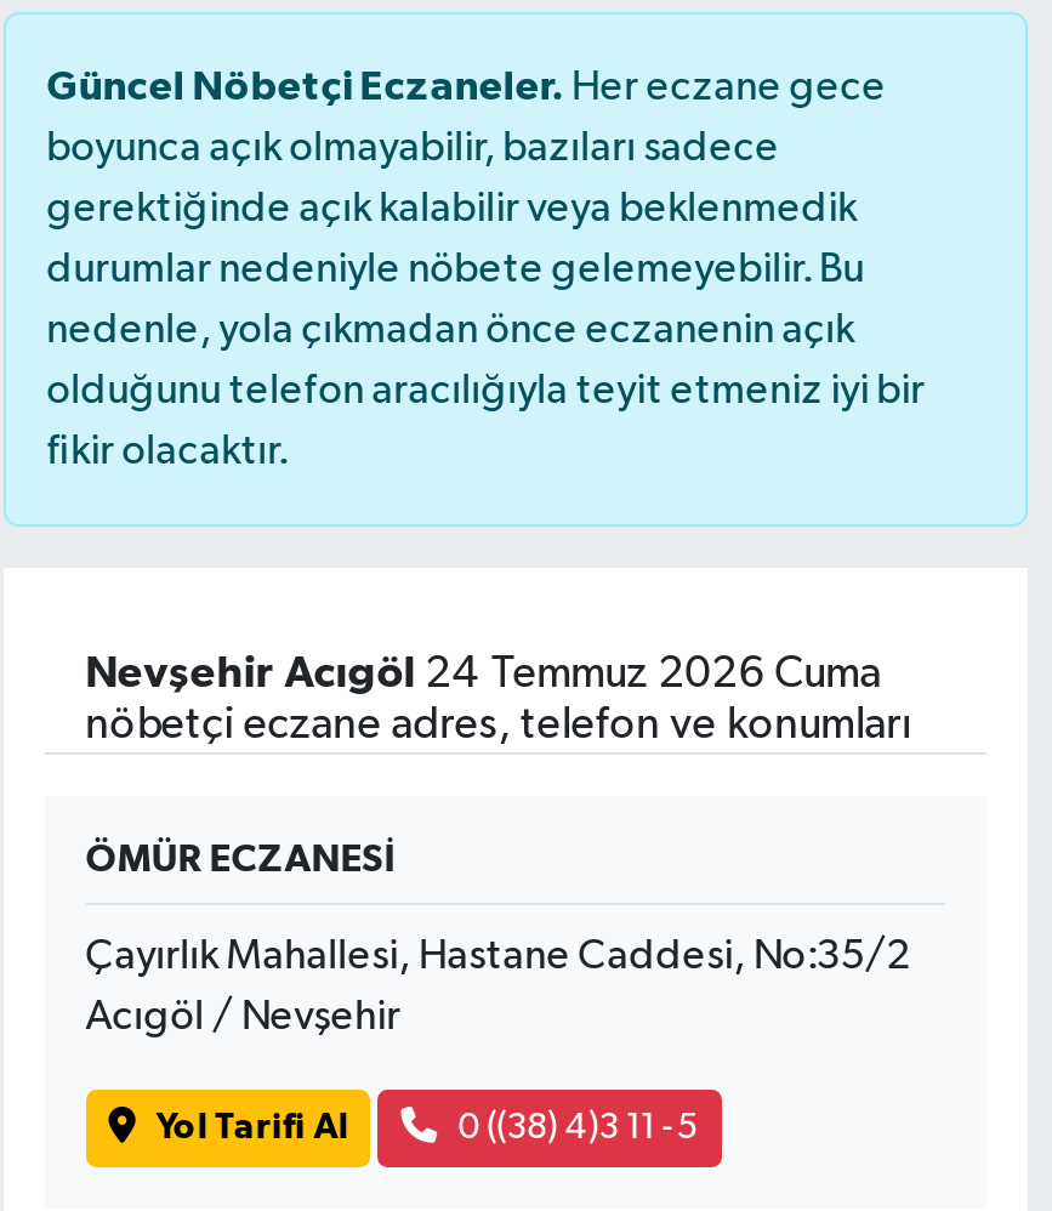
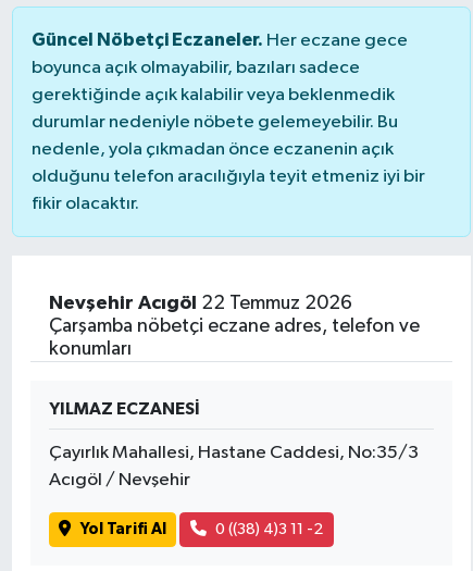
- Nevşehir Acıgöl 24 Temmuz 2026 Cuma
- nöbetçi eczane adres, telefon ve konumları
+ Nevşehir Acıgöl 22 Temmuz 2026
+ Çarşamba nöbetçi eczane adres, telefon ve
+ konumları

- ÖMÜR ECZANESİ
+ YILMAZ ECZANESİ

- Çayırlık Mahallesi, Hastane Caddesi, No:35/2
+ Çayırlık Mahallesi, Hastane Caddesi, No:35/3

- 0 ((38) 4)3 11 -5
+ 0 ((38) 4)3 11 -2
